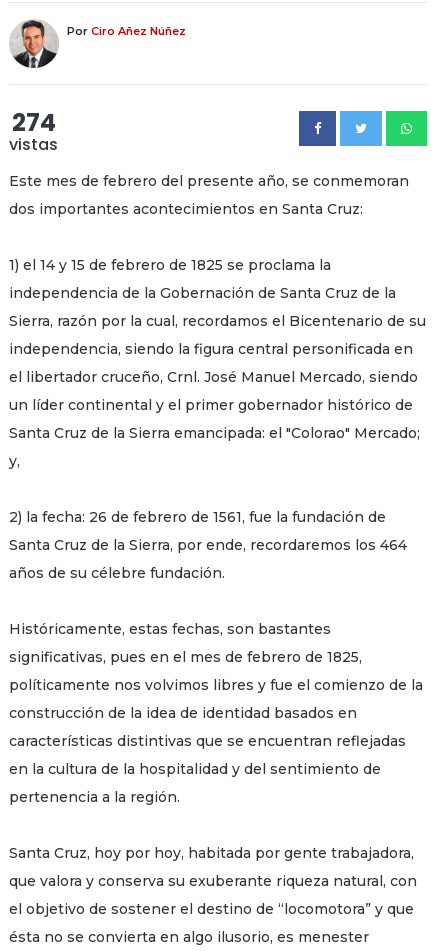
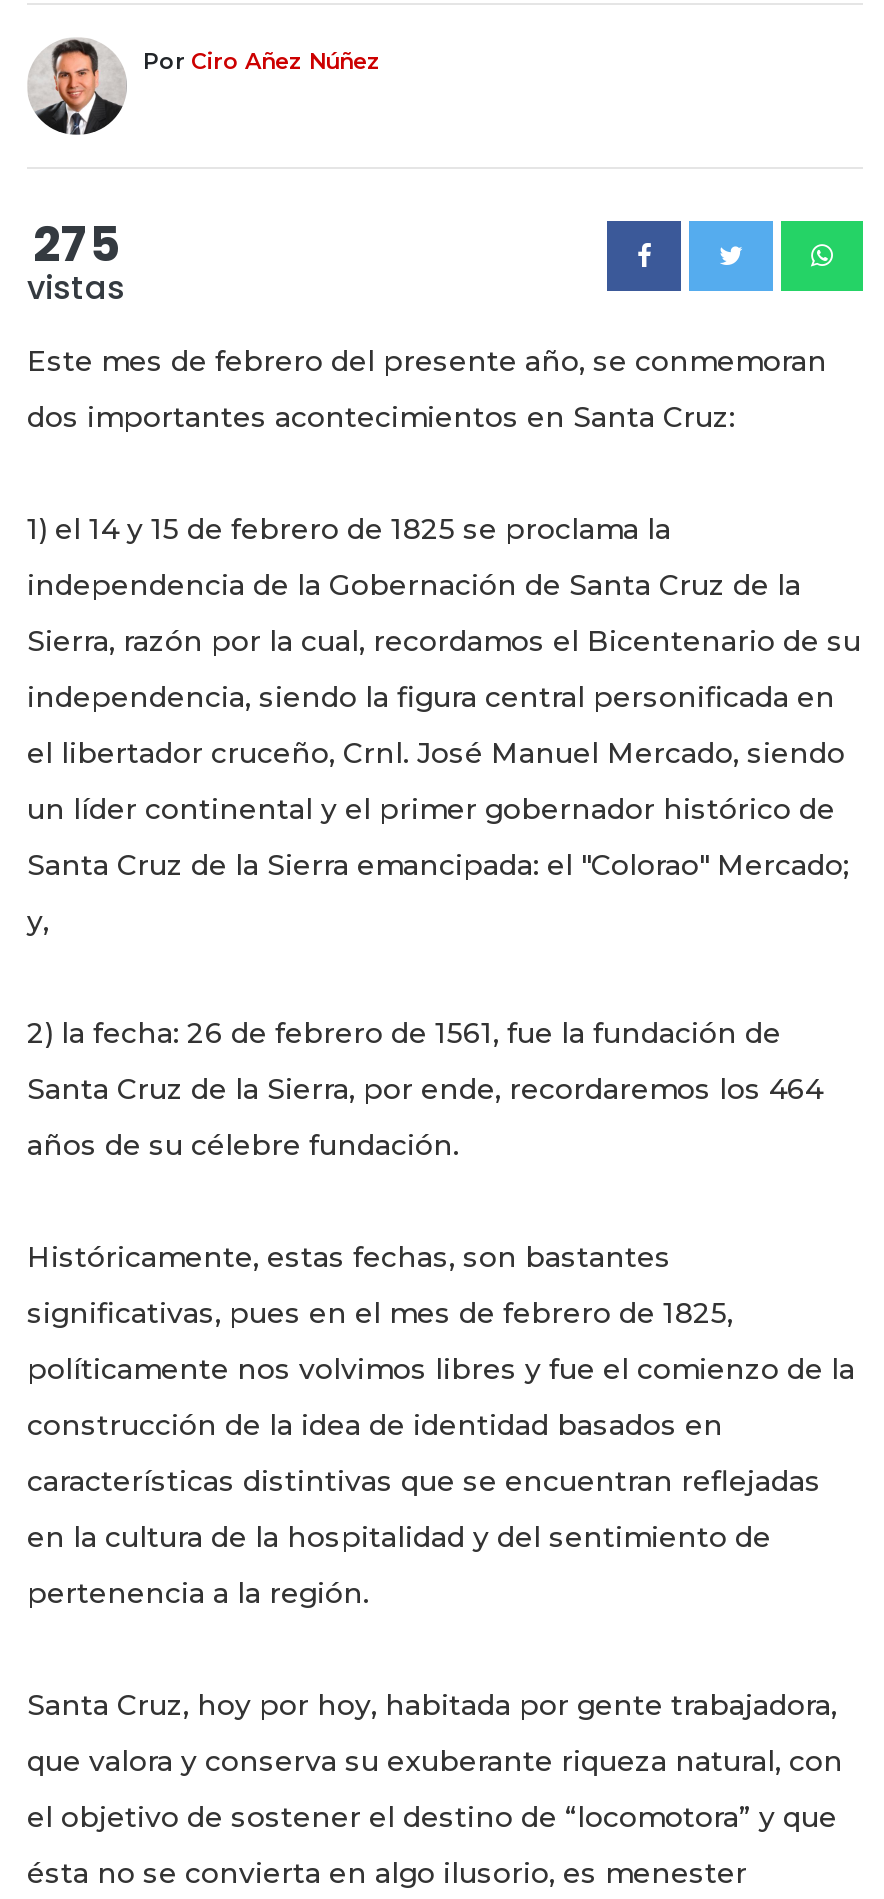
- 274
+ 275
